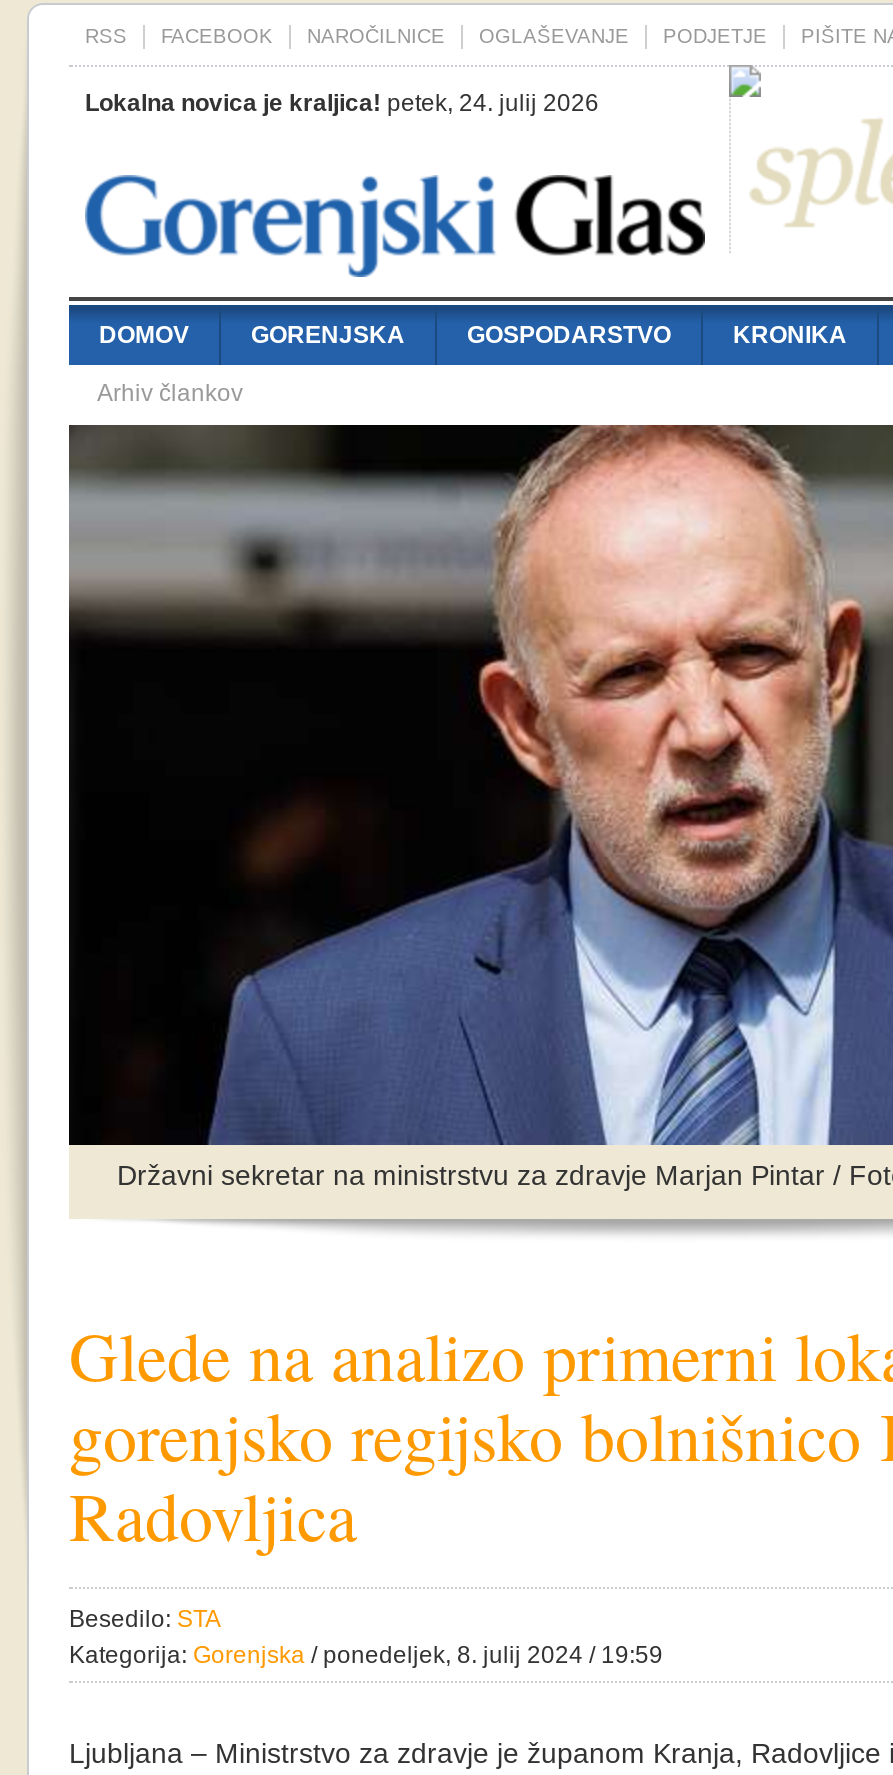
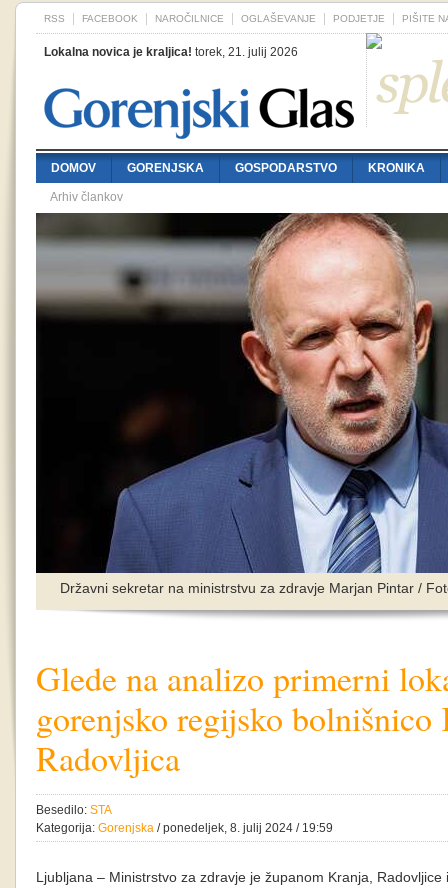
- Lokalna novica je kraljica! petek, 24. julij 2026
+ Lokalna novica je kraljica! torek, 21. julij 2026
